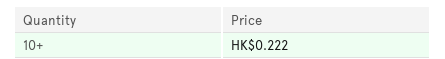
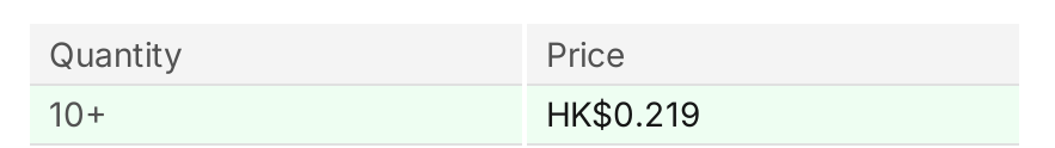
- HK$0.222
+ HK$0.219
